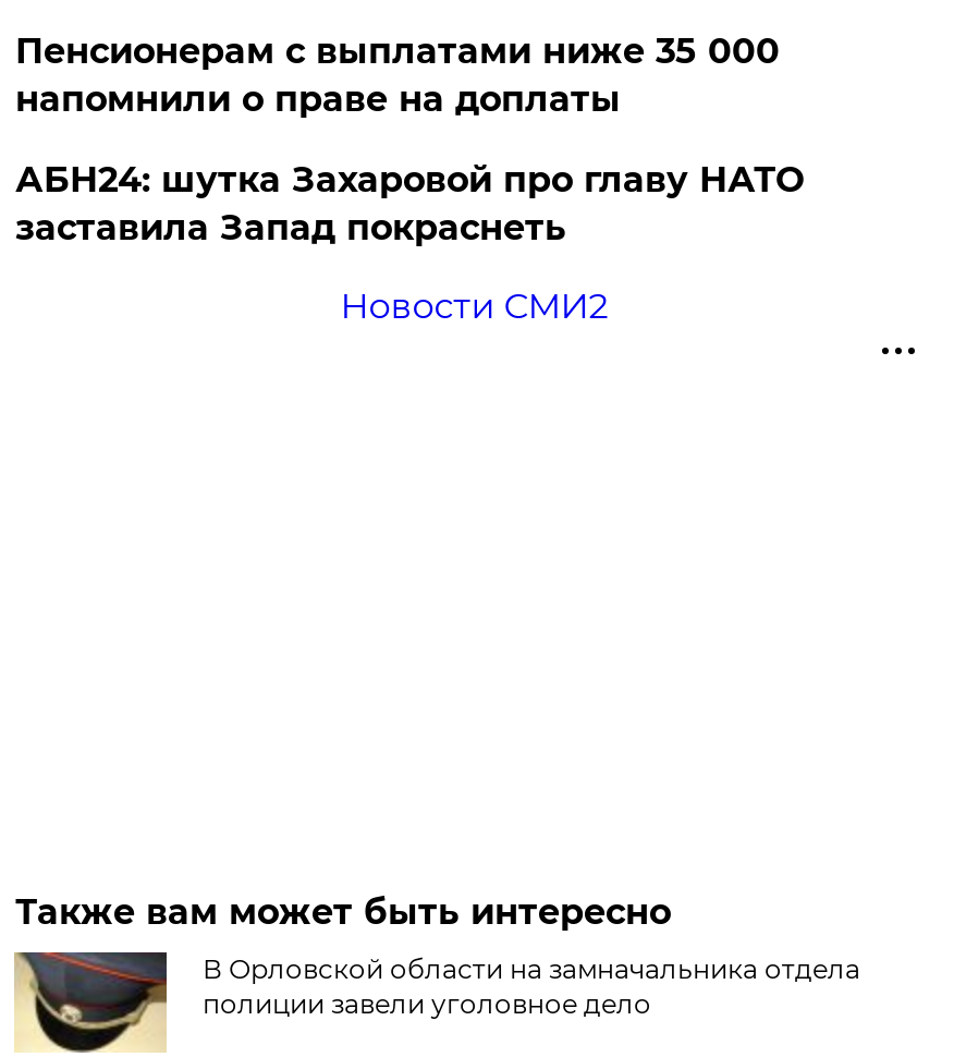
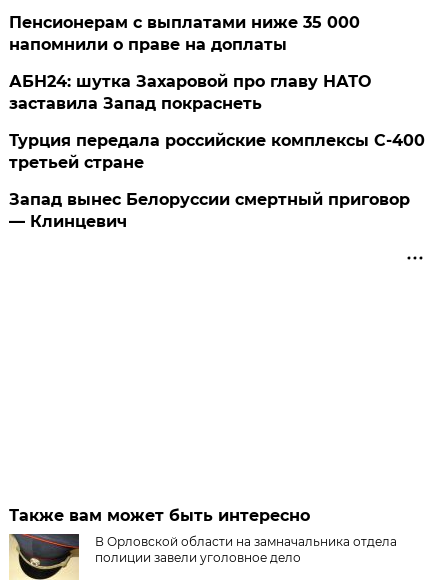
- Новости СМИ2
+ Турция передала российские комплексы С-400
+ третьей стране
+ Запад вынес Белоруссии смертный приговор
+ — Клинцевич
